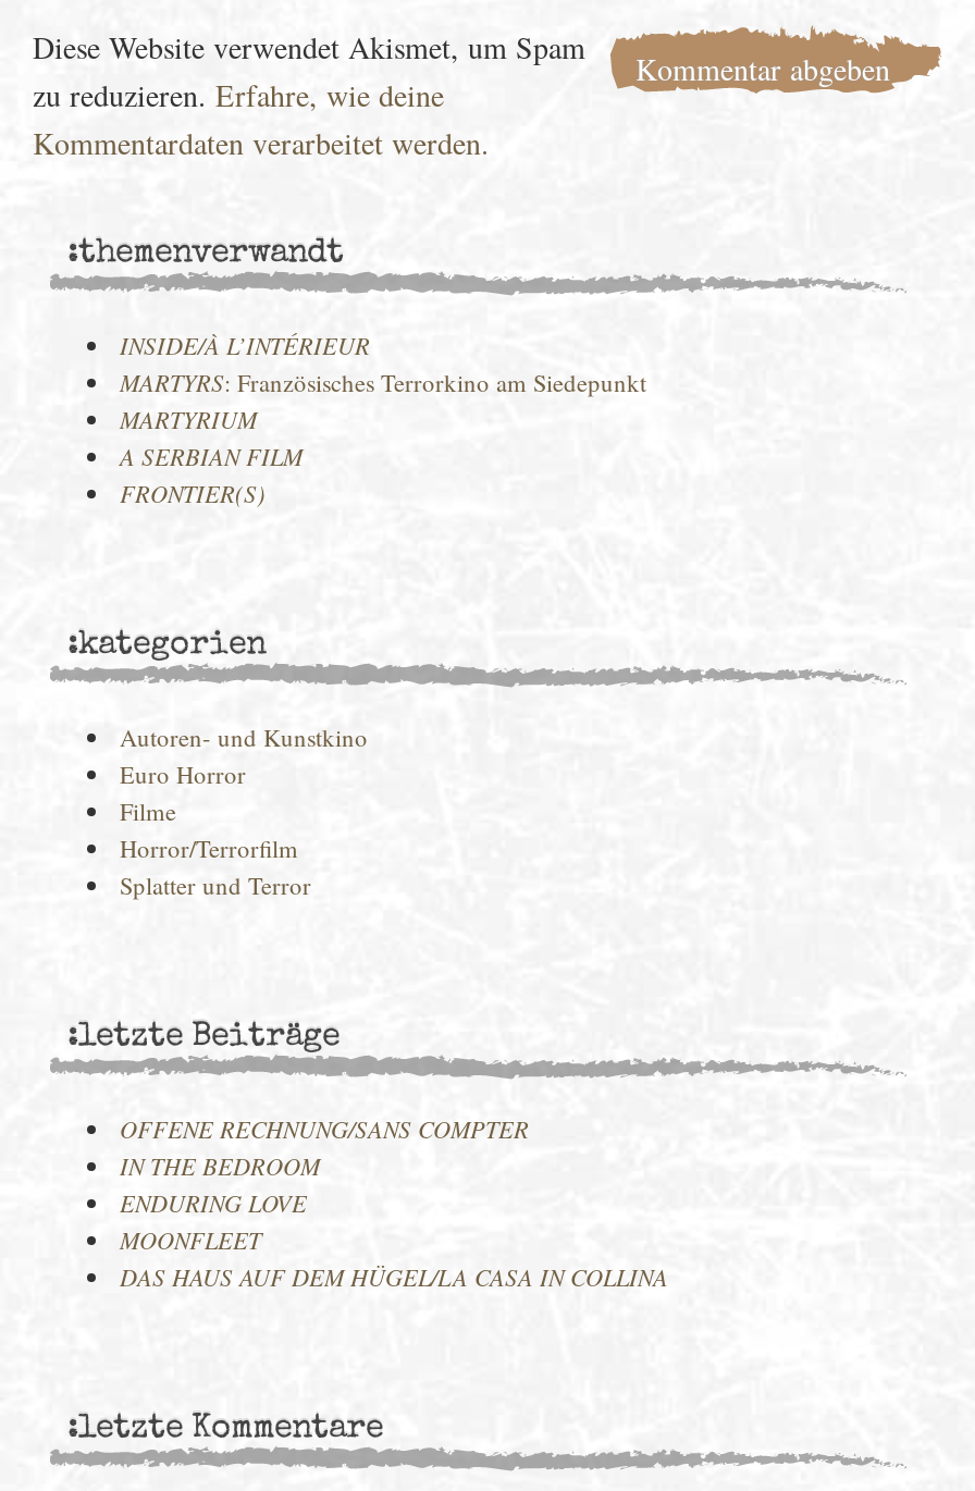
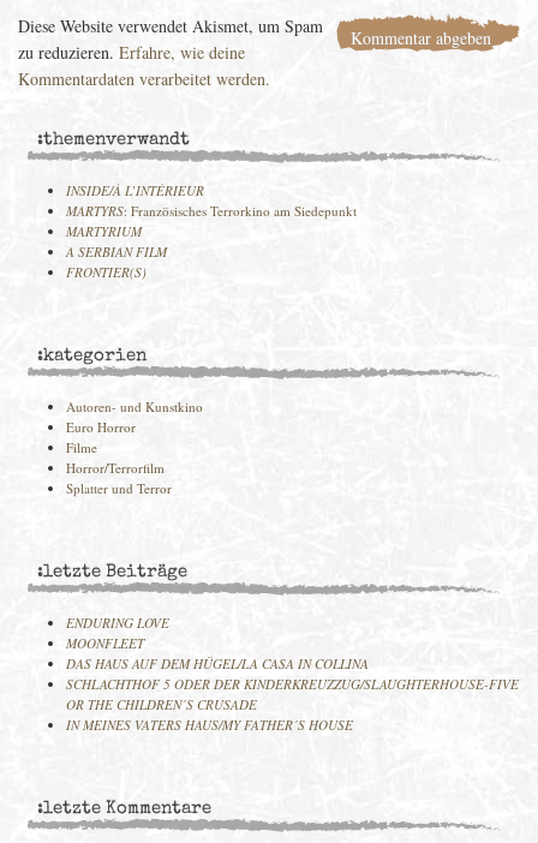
- OFFENE RECHNUNG/SANS COMPTER
- IN THE BEDROOM

moved up: ENDURING LOVE | MOONFLEET | DAS HAUS AUF DEM HÜGEL/LA CASA IN COLLINA

+ SCHLACHTHOF 5 ODER DER KINDERKREUZZUG/SLAUGHTERHOUSE-FIVE
+ OR THE CHILDREN´S CRUSADE
+ IN MEINES VATERS HAUS/MY FATHER´S HOUSE
